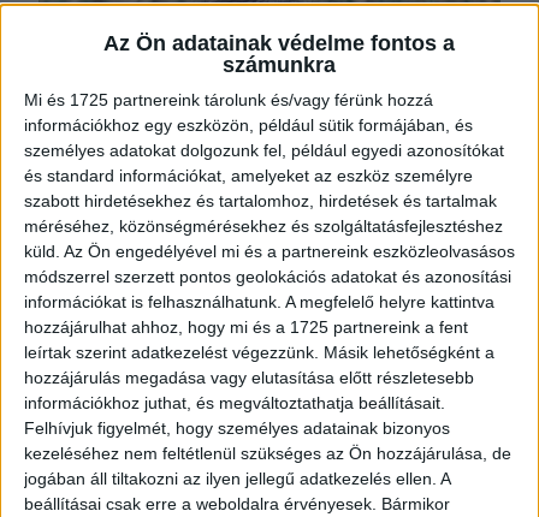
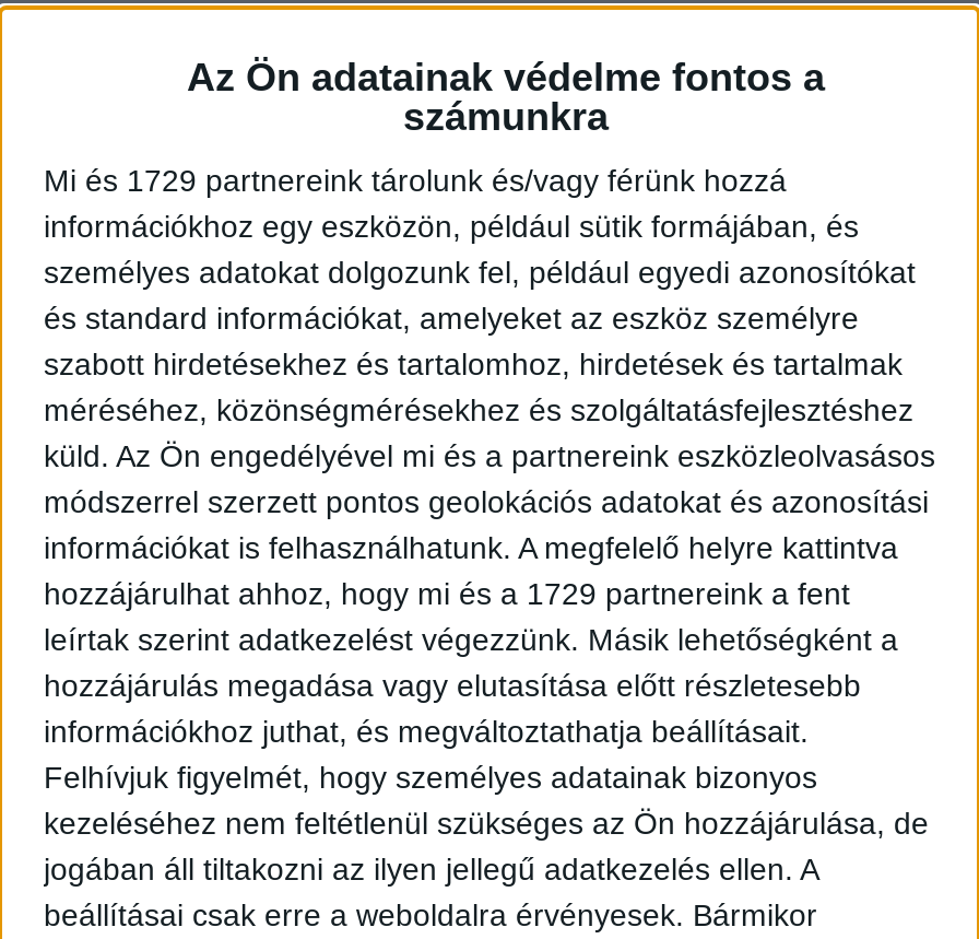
- Mi és 1725 partnereink tárolunk és/vagy férünk hozzá
+ Mi és 1729 partnereink tárolunk és/vagy férünk hozzá

- hozzájárulhat ahhoz, hogy mi és a 1725 partnereink a fent
+ hozzájárulhat ahhoz, hogy mi és a 1729 partnereink a fent
